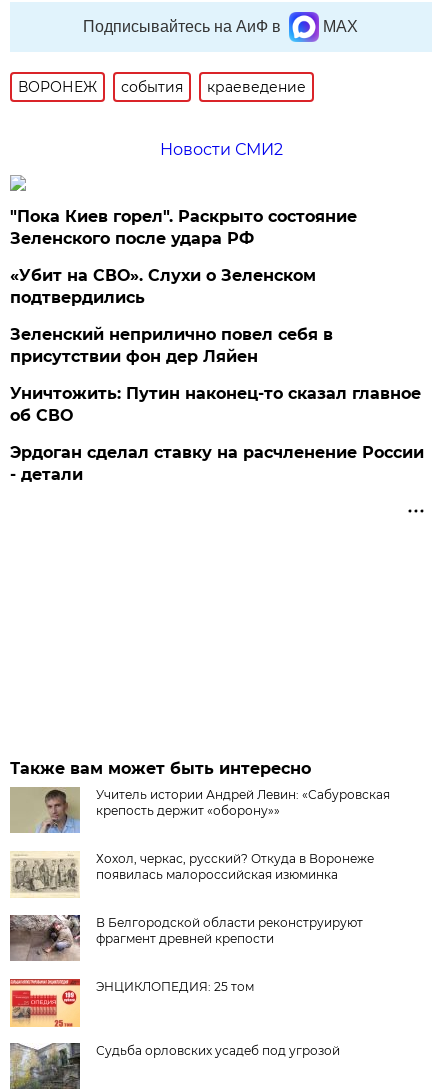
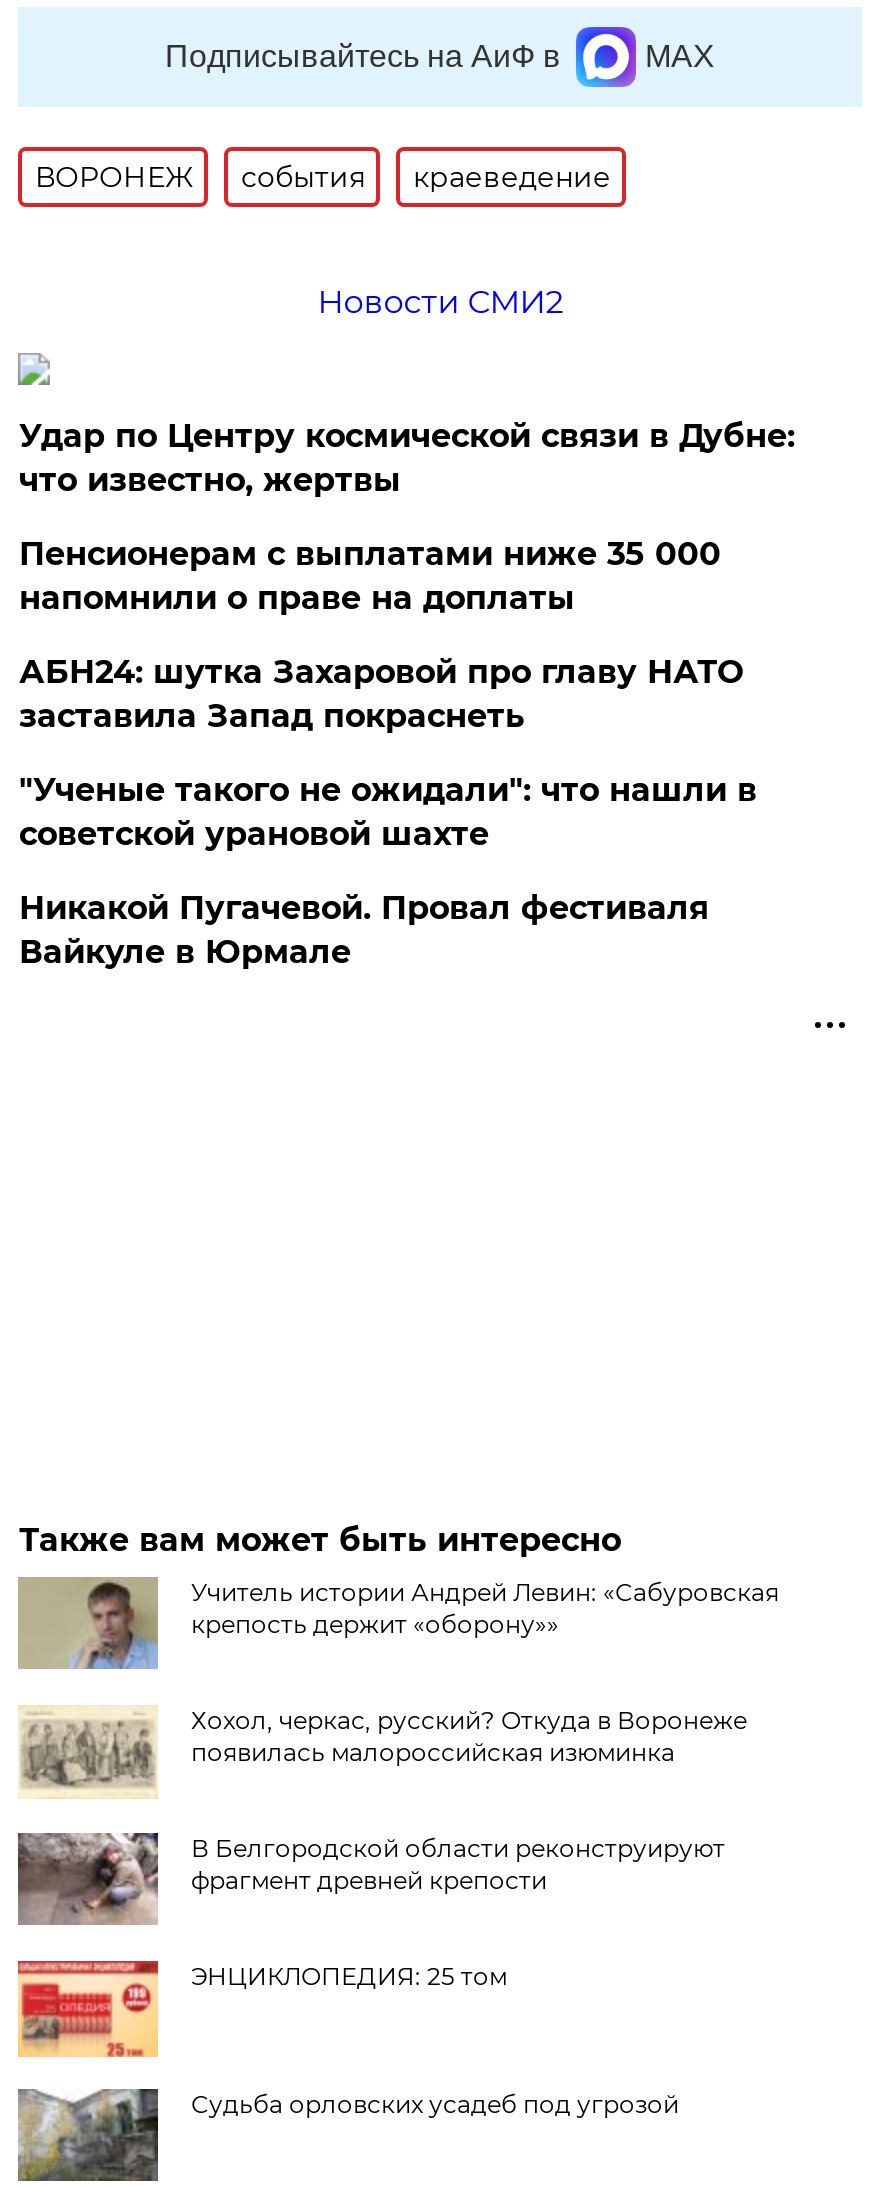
- "Пока Киев горел". Раскрыто состояние
- Зеленского после удара РФ
+ Удар по Центру космической связи в Дубне:
+ что известно, жертвы

- «Убит на СВО». Слухи о Зеленском
- подтвердились
+ Пенсионерам с выплатами ниже 35 000
+ напомнили о праве на доплаты

- Зеленский неприлично повел cебя в
- присутствии фон дер Ляйен
+ АБН24: шутка Захаровой про главу НАТО
+ заставила Запад покраснеть

- Уничтожить: Путин наконец-то сказал главное
- об СВО
+ "Ученые такого не ожидали": что нашли в
+ советской урановой шахте

- Эрдоган сделал ставку на расчленение России
- - детали
+ Никакой Пугачевой. Провал фестиваля
+ Вайкуле в Юрмале
